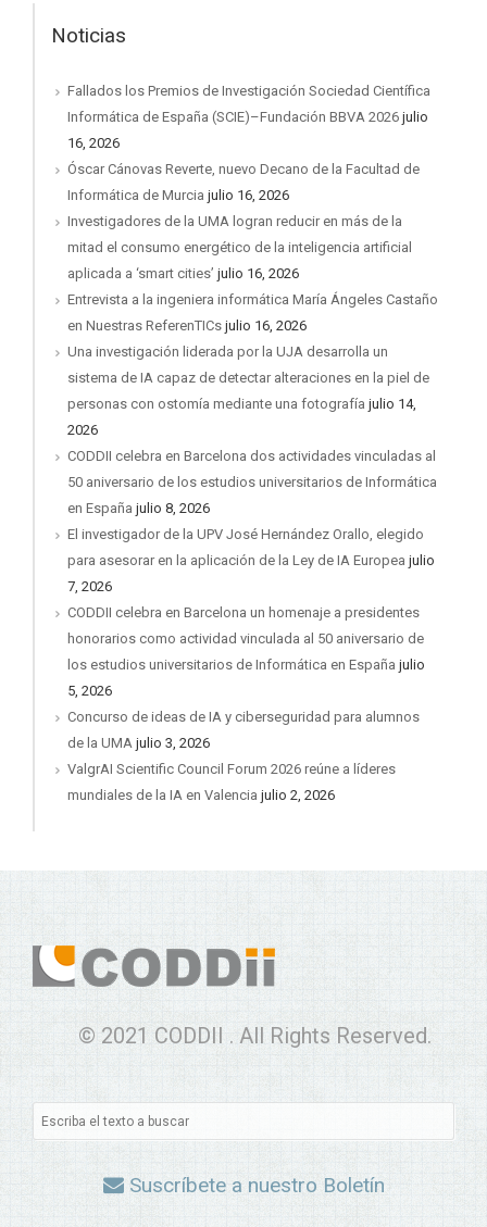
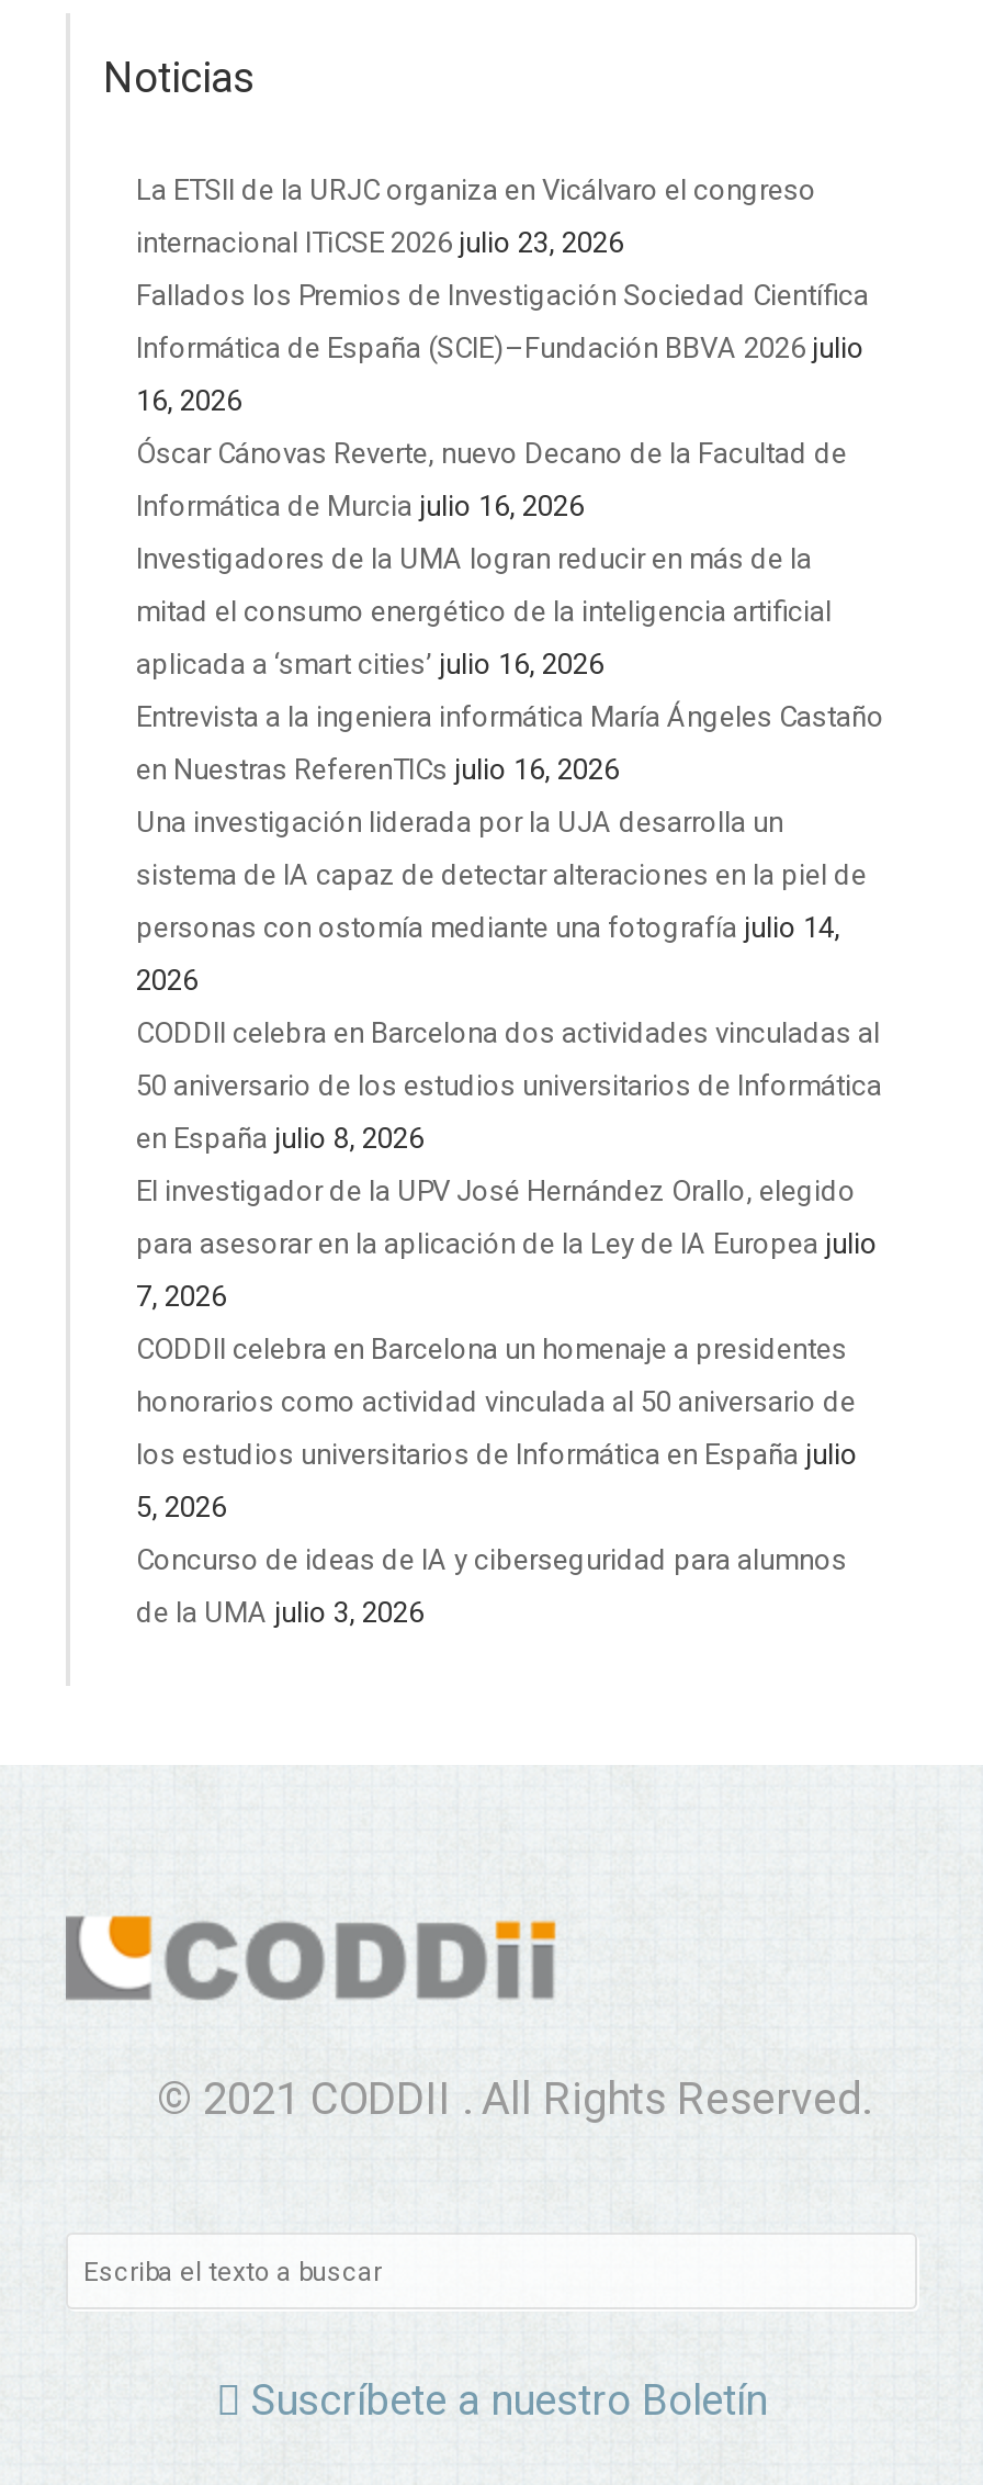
+ La ETSII de la URJC organiza en Vicálvaro el congreso
+ internacional ITiCSE 2026 julio 23, 2026

moved down: Fallados los Premios de Investigación Sociedad Científica | Informática de España (SCIE)–Fundación BBVA 2026 julio | 16, 2026 | ... | Concurso de ideas de IA y ciberseguridad para alumnos | de la UMA julio 3, 2026

- ValgrAI Scientific Council Forum 2026 reúne a líderes
- mundiales de la IA en Valencia julio 2, 2026
